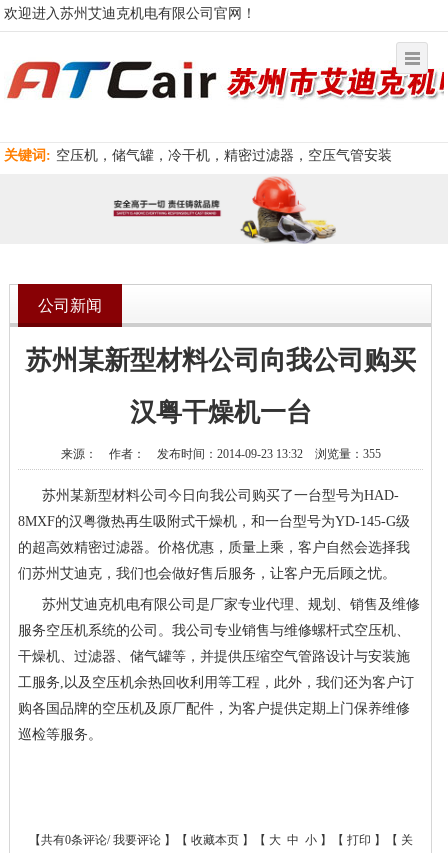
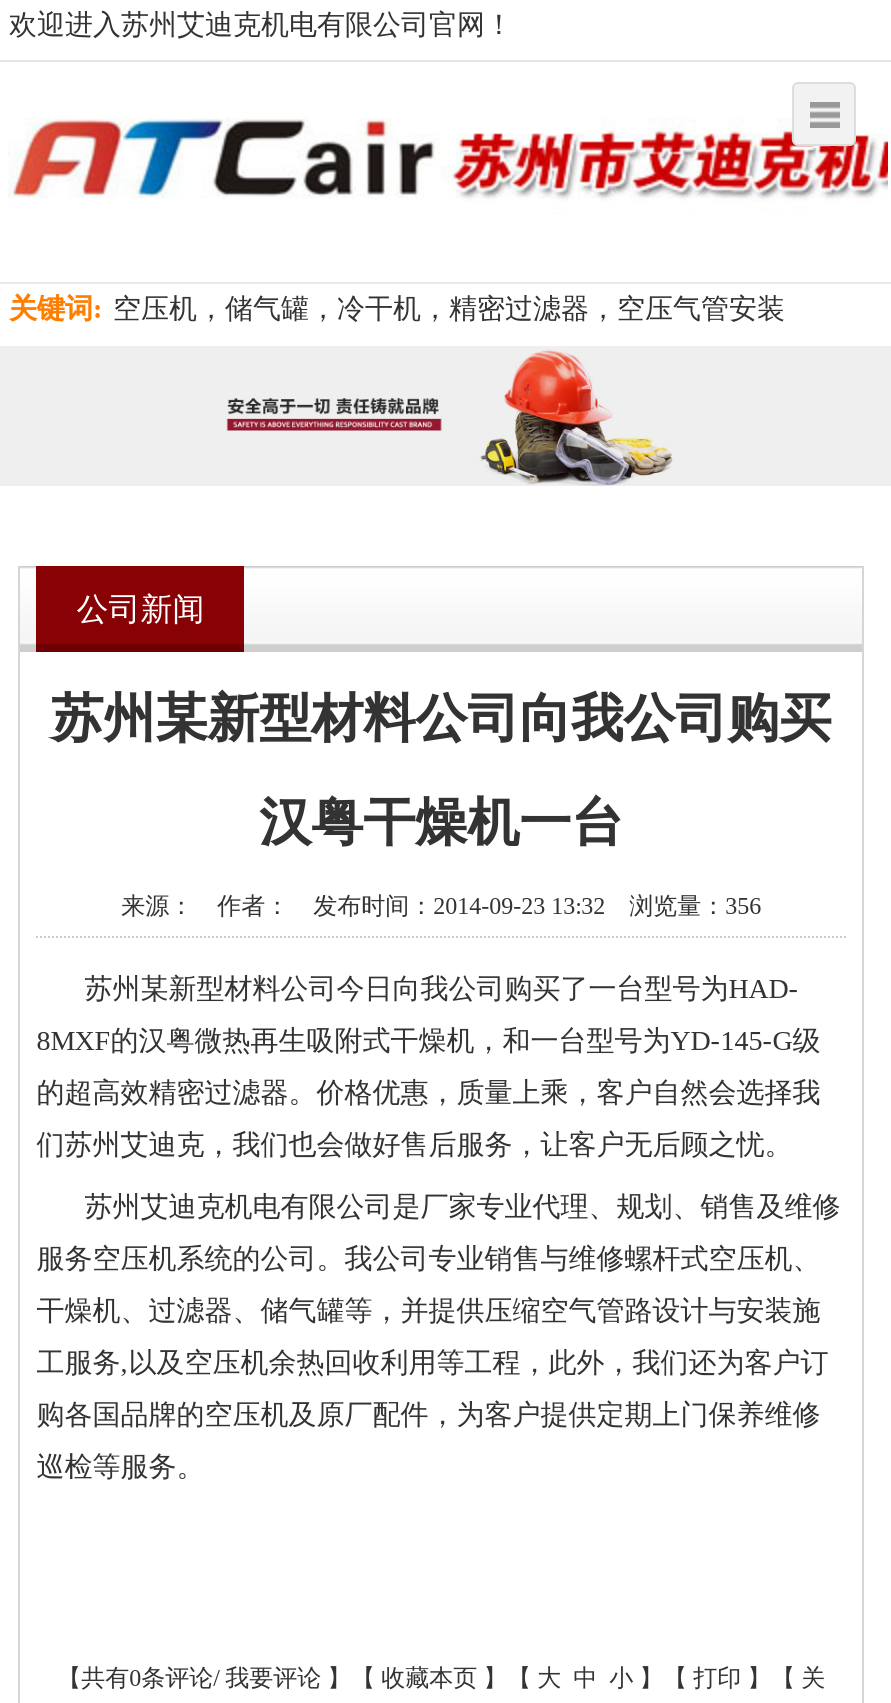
- 来源： 作者： 发布时间：2014-09-23 13:32 浏览量：355
+ 来源： 作者： 发布时间：2014-09-23 13:32 浏览量：356
